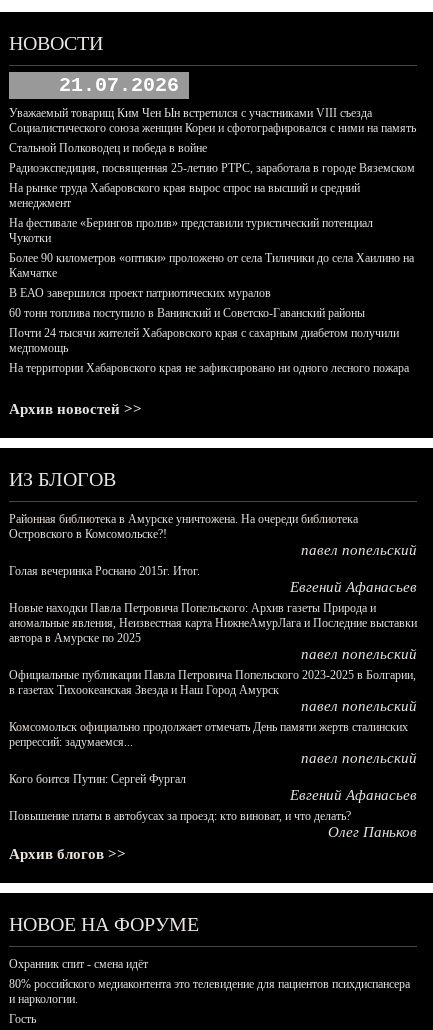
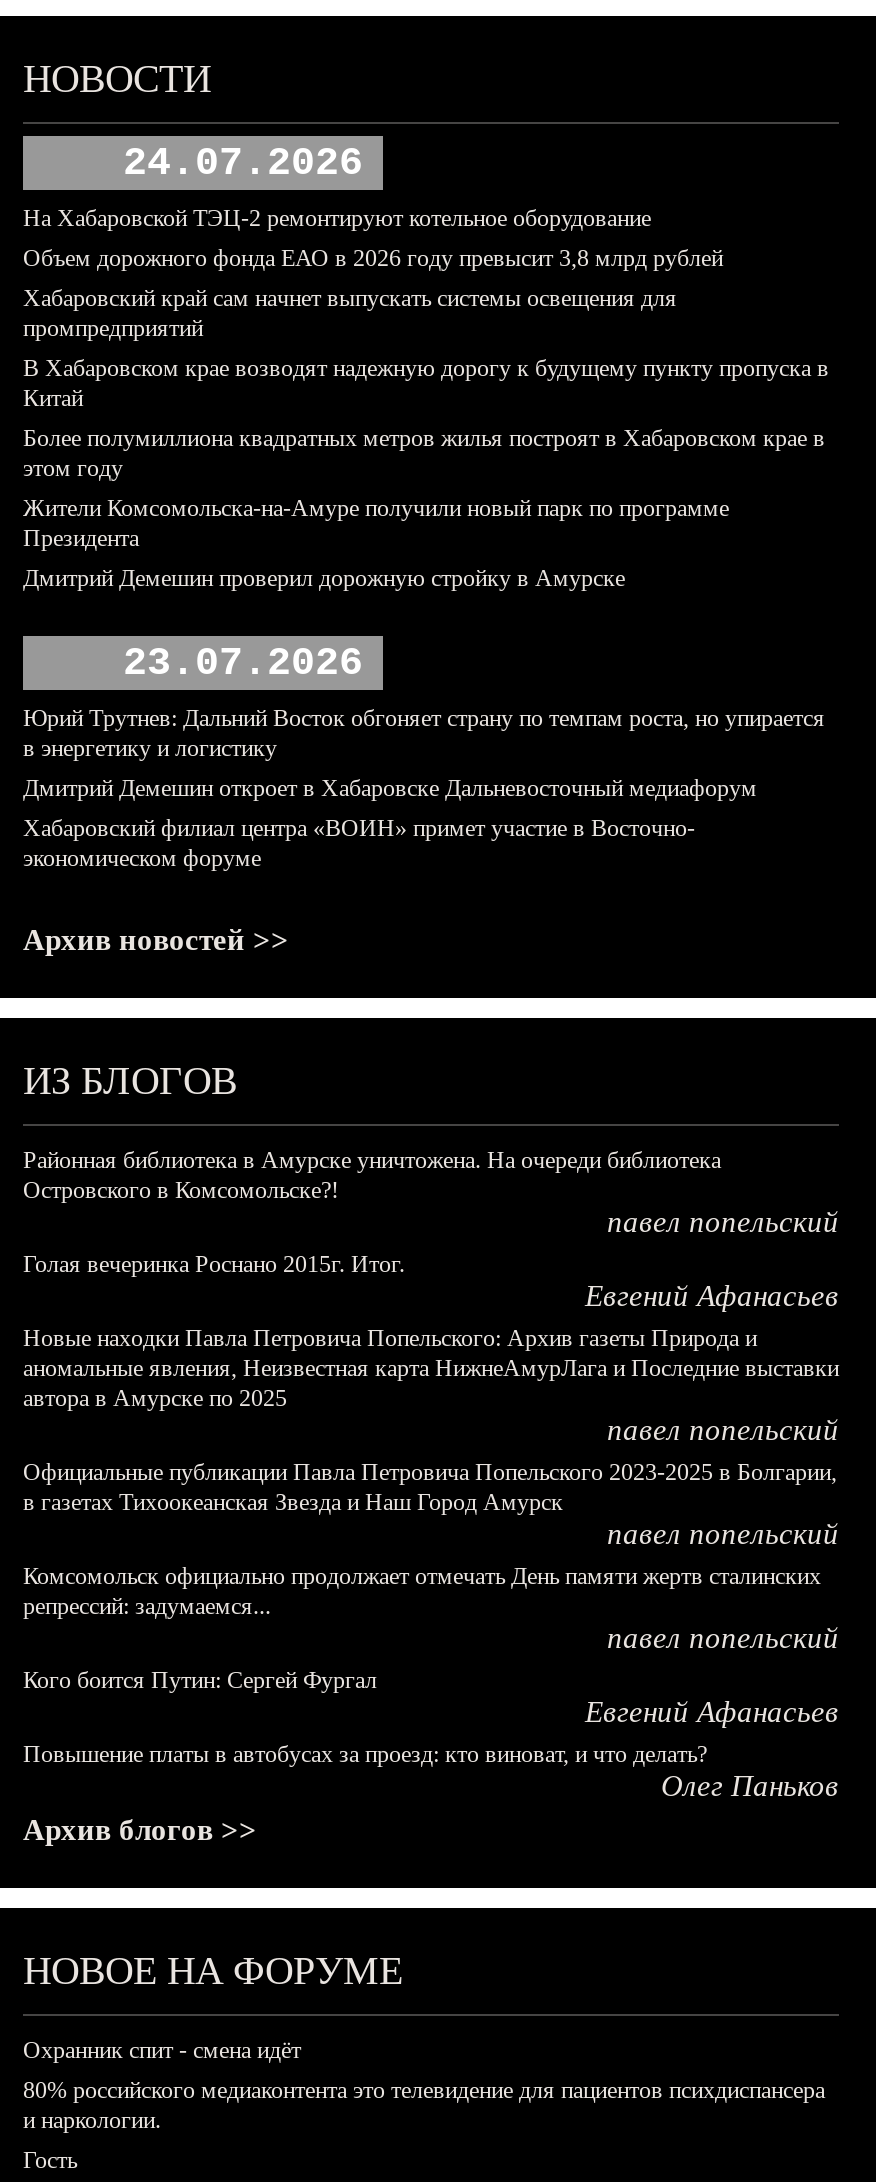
- 21.07.2026
- Уважаемый товарищ Ким Чен Ын встретился с участниками VIII съезда
- Социалистического союза женщин Кореи и сфотографировался с ними на память
- Стальной Полководец и победа в войне
- Радиоэкспедиция, посвященная 25-летию РТРС, заработала в городе Вяземском
- На рынке труда Хабаровского края вырос спрос на высший и средний
- менеджмент
- На фестивале «Берингов пролив» представили туристический потенциал
- Чукотки
- Более 90 километров «оптики» проложено от села Тиличики до села Хаилино на
- Камчатке
- В ЕАО завершился проект патриотических муралов
- 60 тонн топлива поступило в Ванинский и Советско-Гаванский районы
- Почти 24 тысячи жителей Хабаровского края с сахарным диабетом получили
- медпомощь
- На территории Хабаровского края не зафиксировано ни одного лесного пожара
+ 24.07.2026
+ На Хабаровской ТЭЦ-2 ремонтируют котельное оборудование
+ Объем дорожного фонда ЕАО в 2026 году превысит 3,8 млрд рублей
+ Хабаровский край сам начнет выпускать системы освещения для
+ промпредприятий
+ В Хабаровском крае возводят надежную дорогу к будущему пункту пропуска в
+ Китай
+ Более полумиллиона квадратных метров жилья построят в Хабаровском крае в
+ этом году
+ Жители Комсомольска-на-Амуре получили новый парк по программе
+ Президента
+ Дмитрий Демешин проверил дорожную стройку в Амурске
+ 23.07.2026
+ Юрий Трутнев: Дальний Восток обгоняет страну по темпам роста, но упирается
+ в энергетику и логистику
+ Дмитрий Демешин откроет в Хабаровске Дальневосточный медиафорум
+ Хабаровский филиал центра «ВОИН» примет участие в Восточно-
+ экономическом форуме
